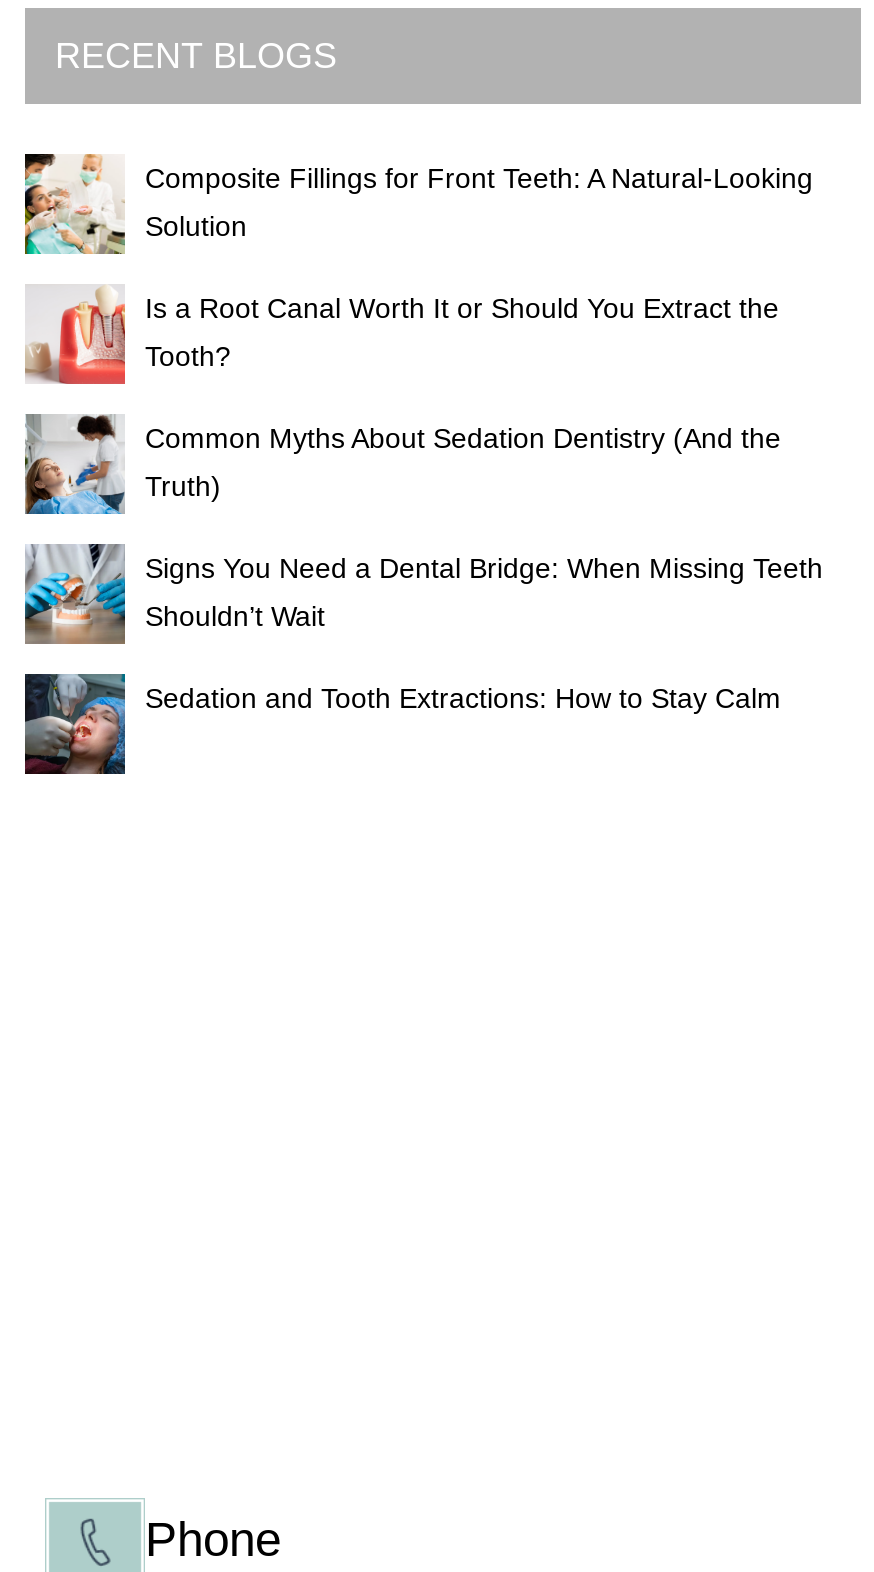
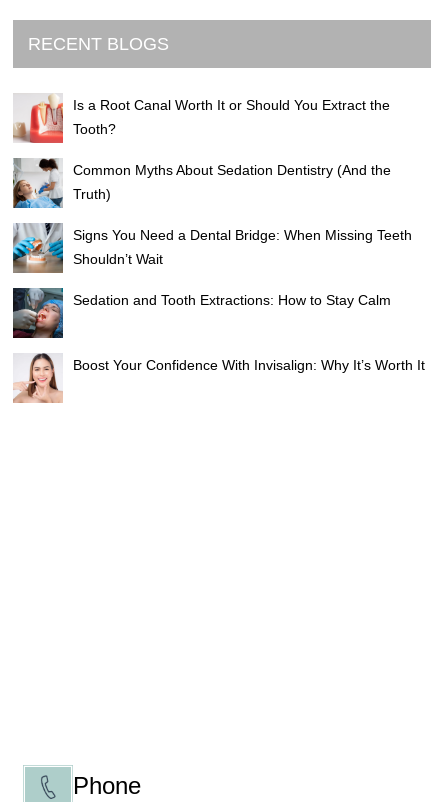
- [image]
- Composite Fillings for Front Teeth: A Natural-Looking
- Solution

moved up: [image] | Is a Root Canal Worth It or Should You Extract the | Tooth? | Common Myths About Sedation Dentistry (And the | Truth) | Signs You Need a Dental Bridge: When Missing Teeth | Shouldn’t Wait | Sedation and Tooth Extractions: How to Stay Calm

moved up: [image]

+ [image]
+ Boost Your Confidence With Invisalign: Why It’s Worth It
